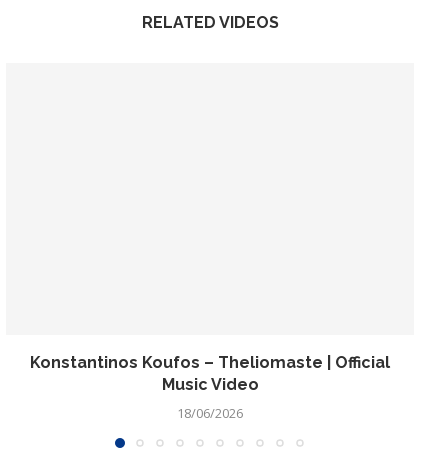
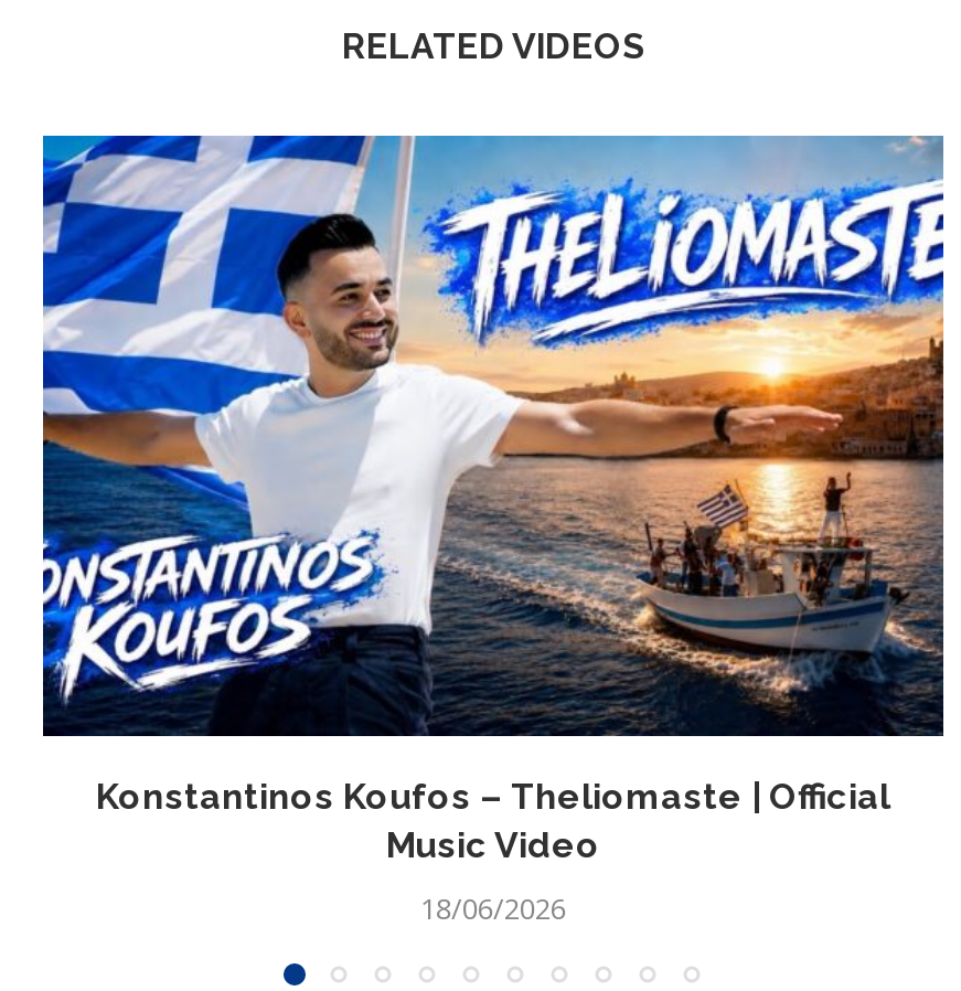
+ [image]
